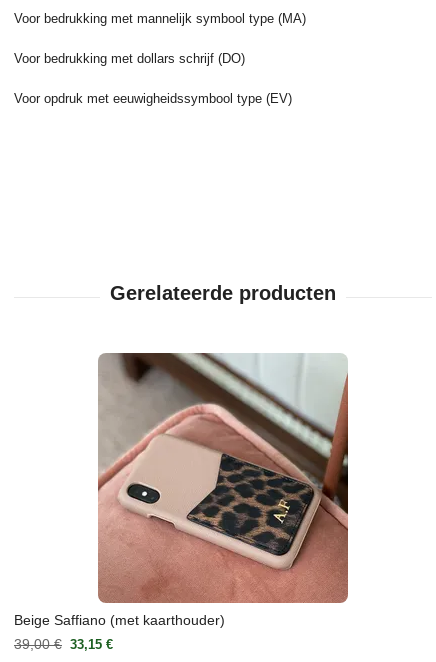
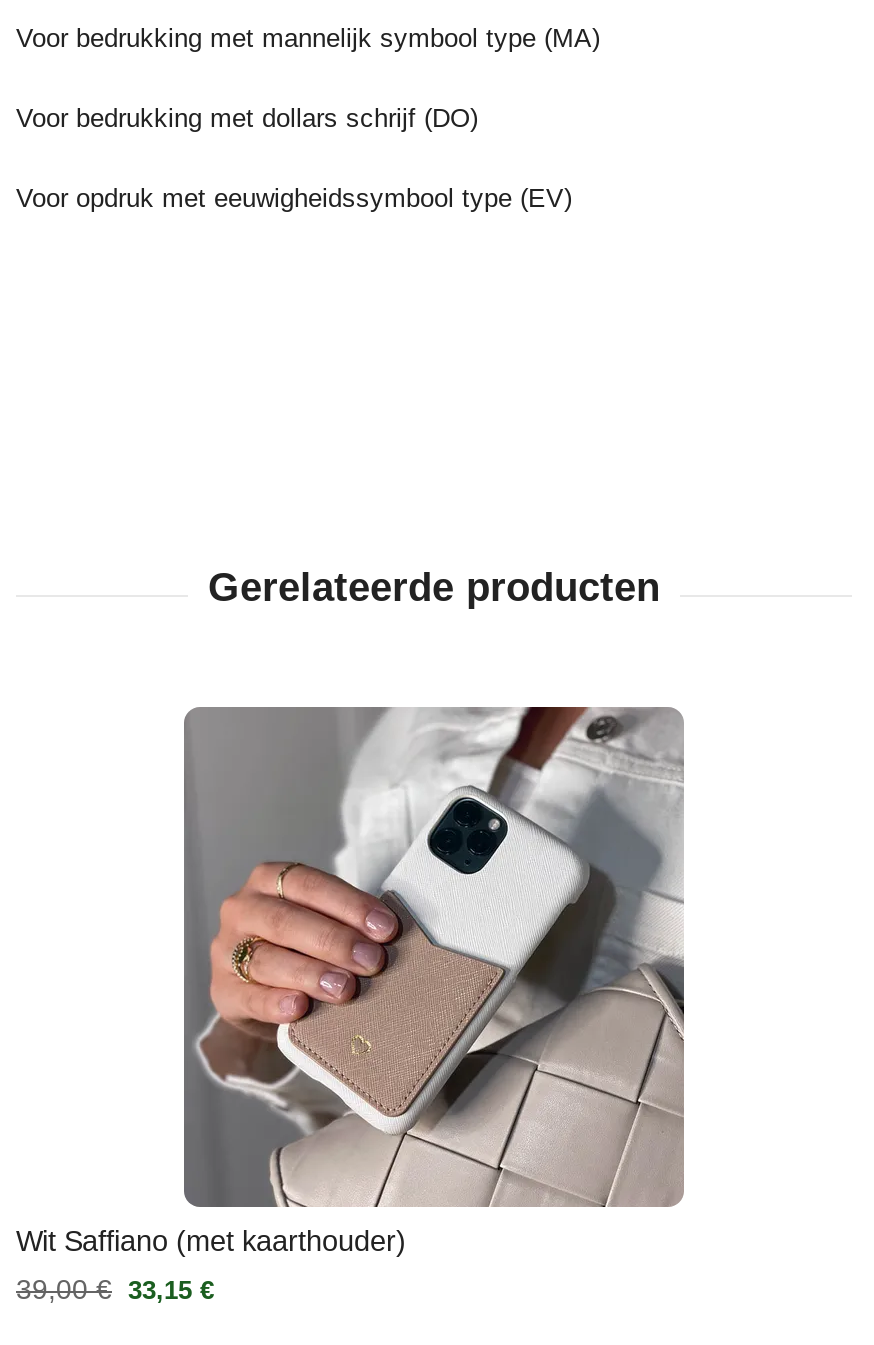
- [image]
- Beige Saffiano (met kaarthouder)
+ [image]
+ Wit Saffiano (met kaarthouder)
